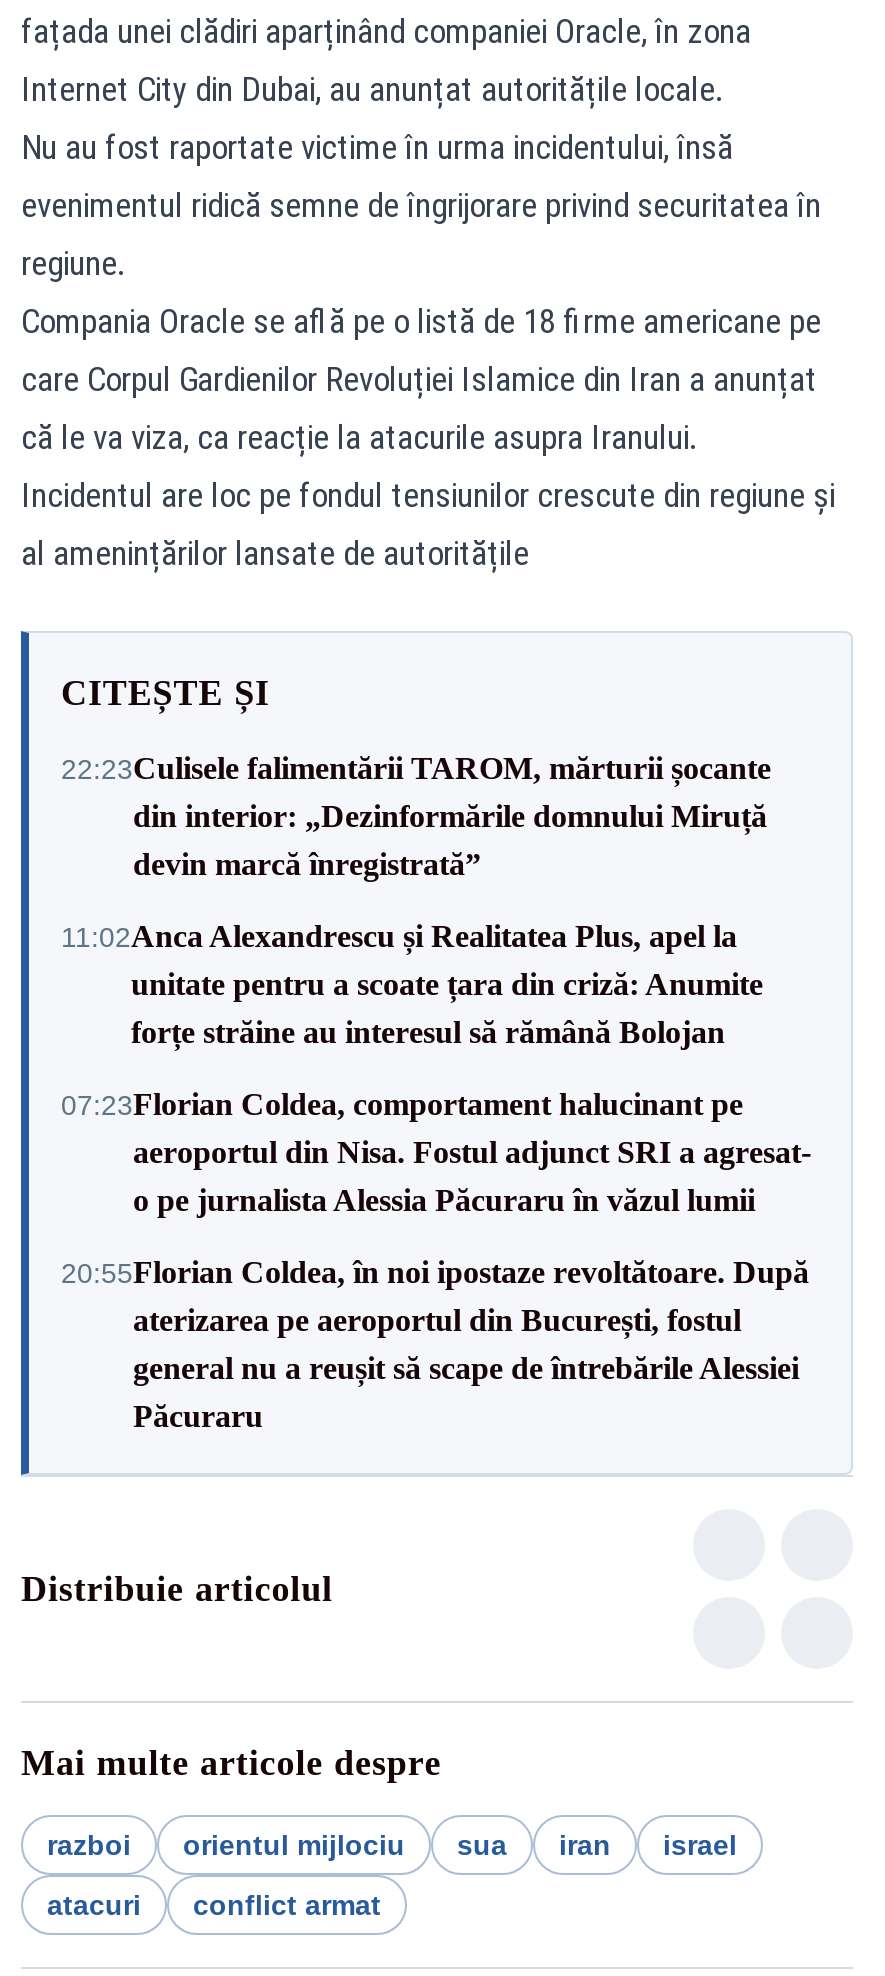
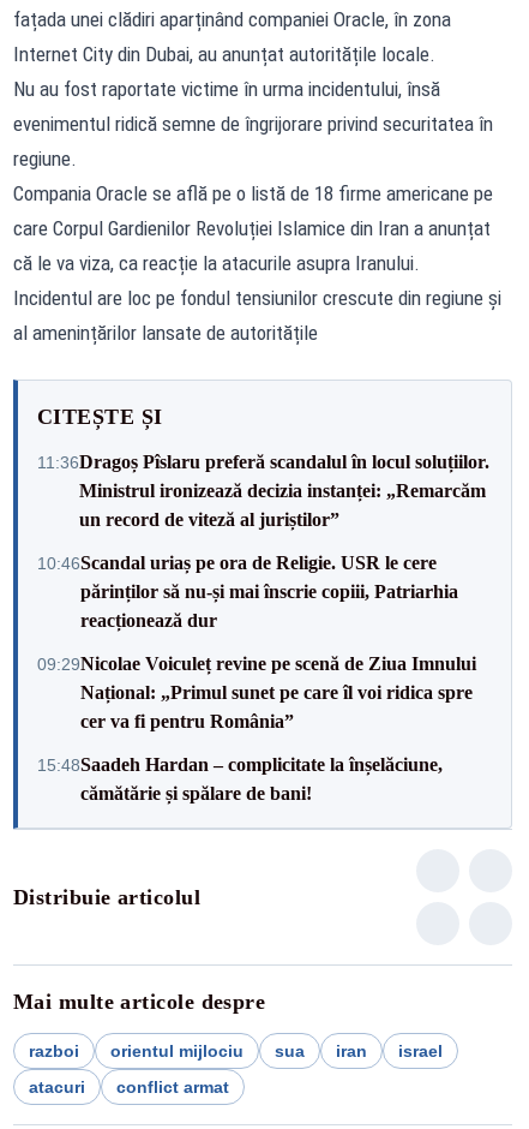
- 22:23Culisele falimentării TAROM, mărturii șocante
- din interior: „Dezinformările domnului Miruță
- devin marcă înregistrată”
+ 11:36Dragoș Pîslaru preferă scandalul în locul soluțiilor.
+ Ministrul ironizează decizia instanței: „Remarcăm
+ un record de viteză al juriștilor”

- 11:02Anca Alexandrescu și Realitatea Plus, apel la
- unitate pentru a scoate țara din criză: Anumite
- forțe străine au interesul să rămână Bolojan
+ 10:46Scandal uriaș pe ora de Religie. USR le cere
+ părinților să nu-și mai înscrie copiii, Patriarhia
+ reacționează dur

- 07:23Florian Coldea, comportament halucinant pe
- aeroportul din Nisa. Fostul adjunct SRI a agresat-
- o pe jurnalista Alessia Păcuraru în văzul lumii
+ 09:29Nicolae Voiculeț revine pe scenă de Ziua Imnului
+ Național: „Primul sunet pe care îl voi ridica spre
+ cer va fi pentru România”

- 20:55Florian Coldea, în noi ipostaze revoltătoare. După
- aterizarea pe aeroportul din București, fostul
- general nu a reușit să scape de întrebările Alessiei
- Păcuraru
+ 15:48Saadeh Hardan – complicitate la înșelăciune,
+ cămătărie și spălare de bani!
